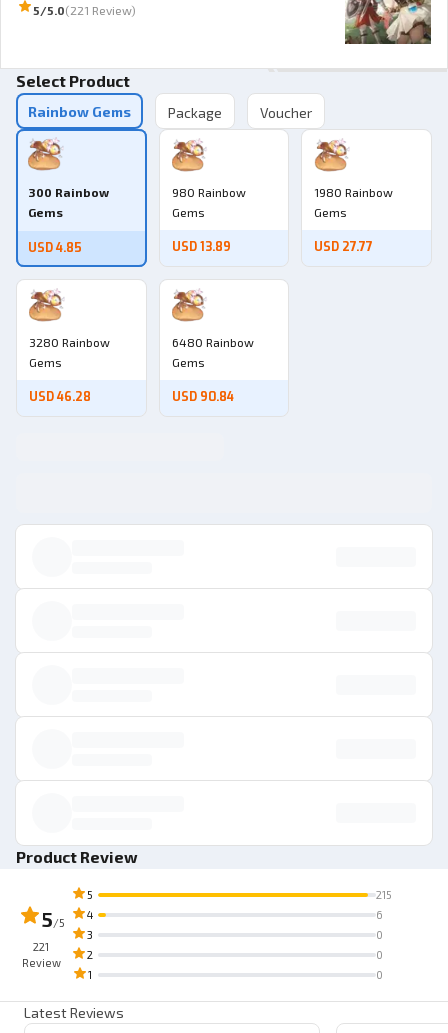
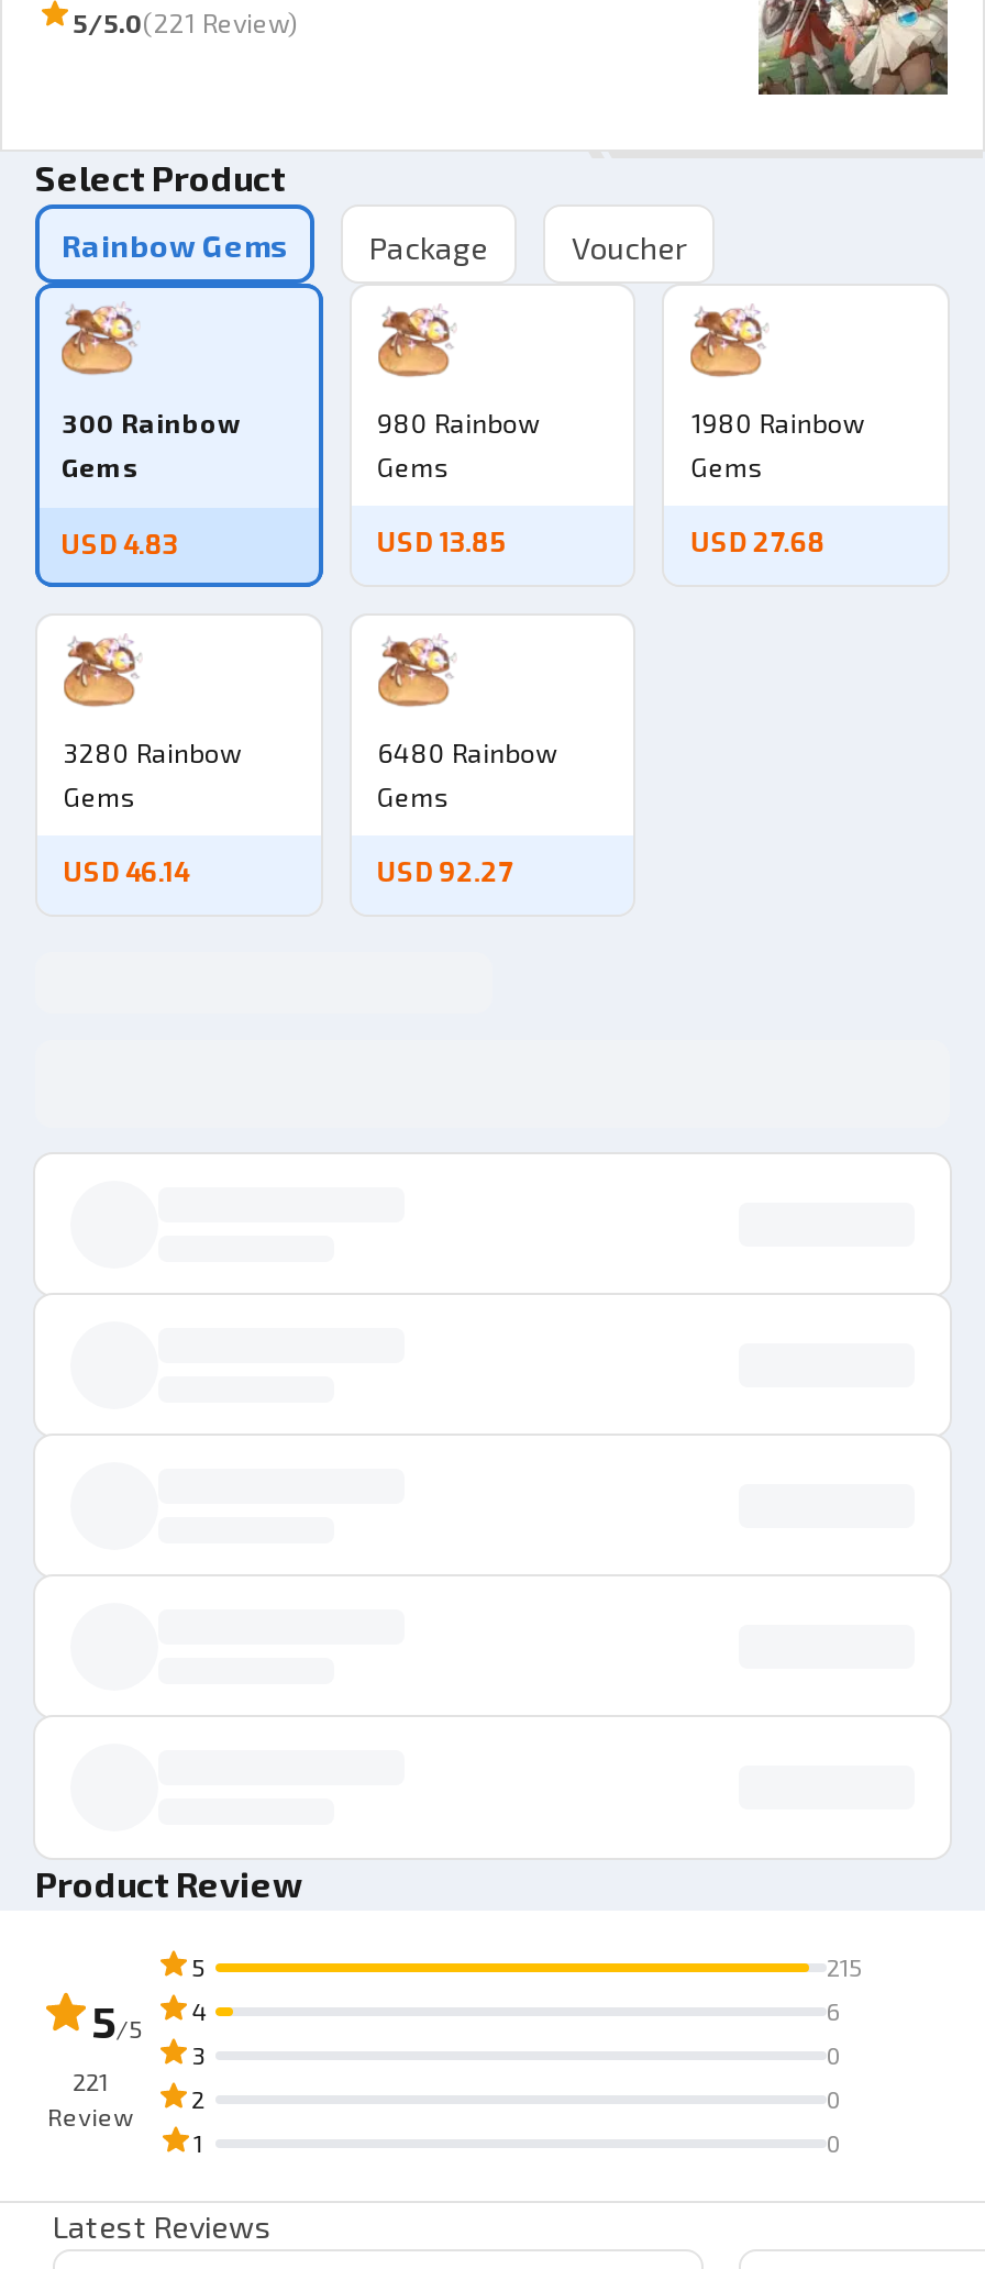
- USD 4.85
+ USD 4.83

- USD 13.89
+ USD 13.85

- USD 27.77
+ USD 27.68

- USD 46.28
+ USD 46.14

- USD 90.84
+ USD 92.27
